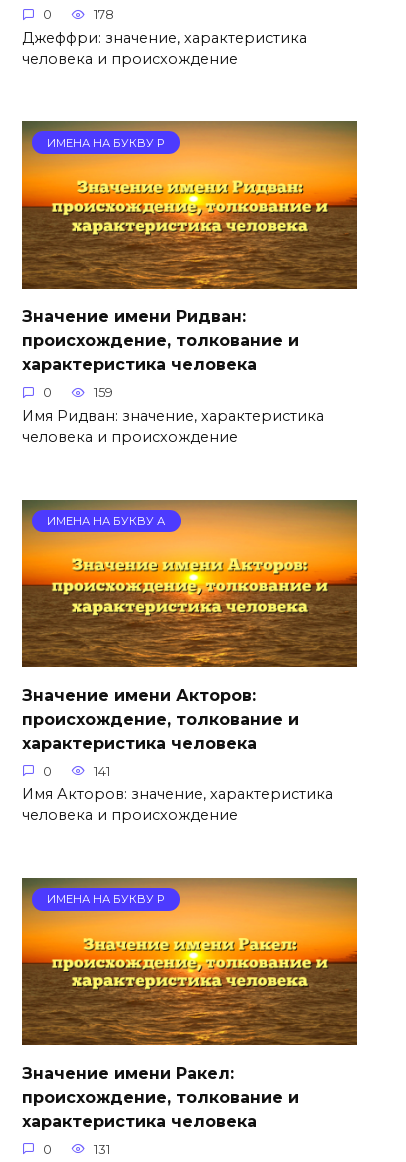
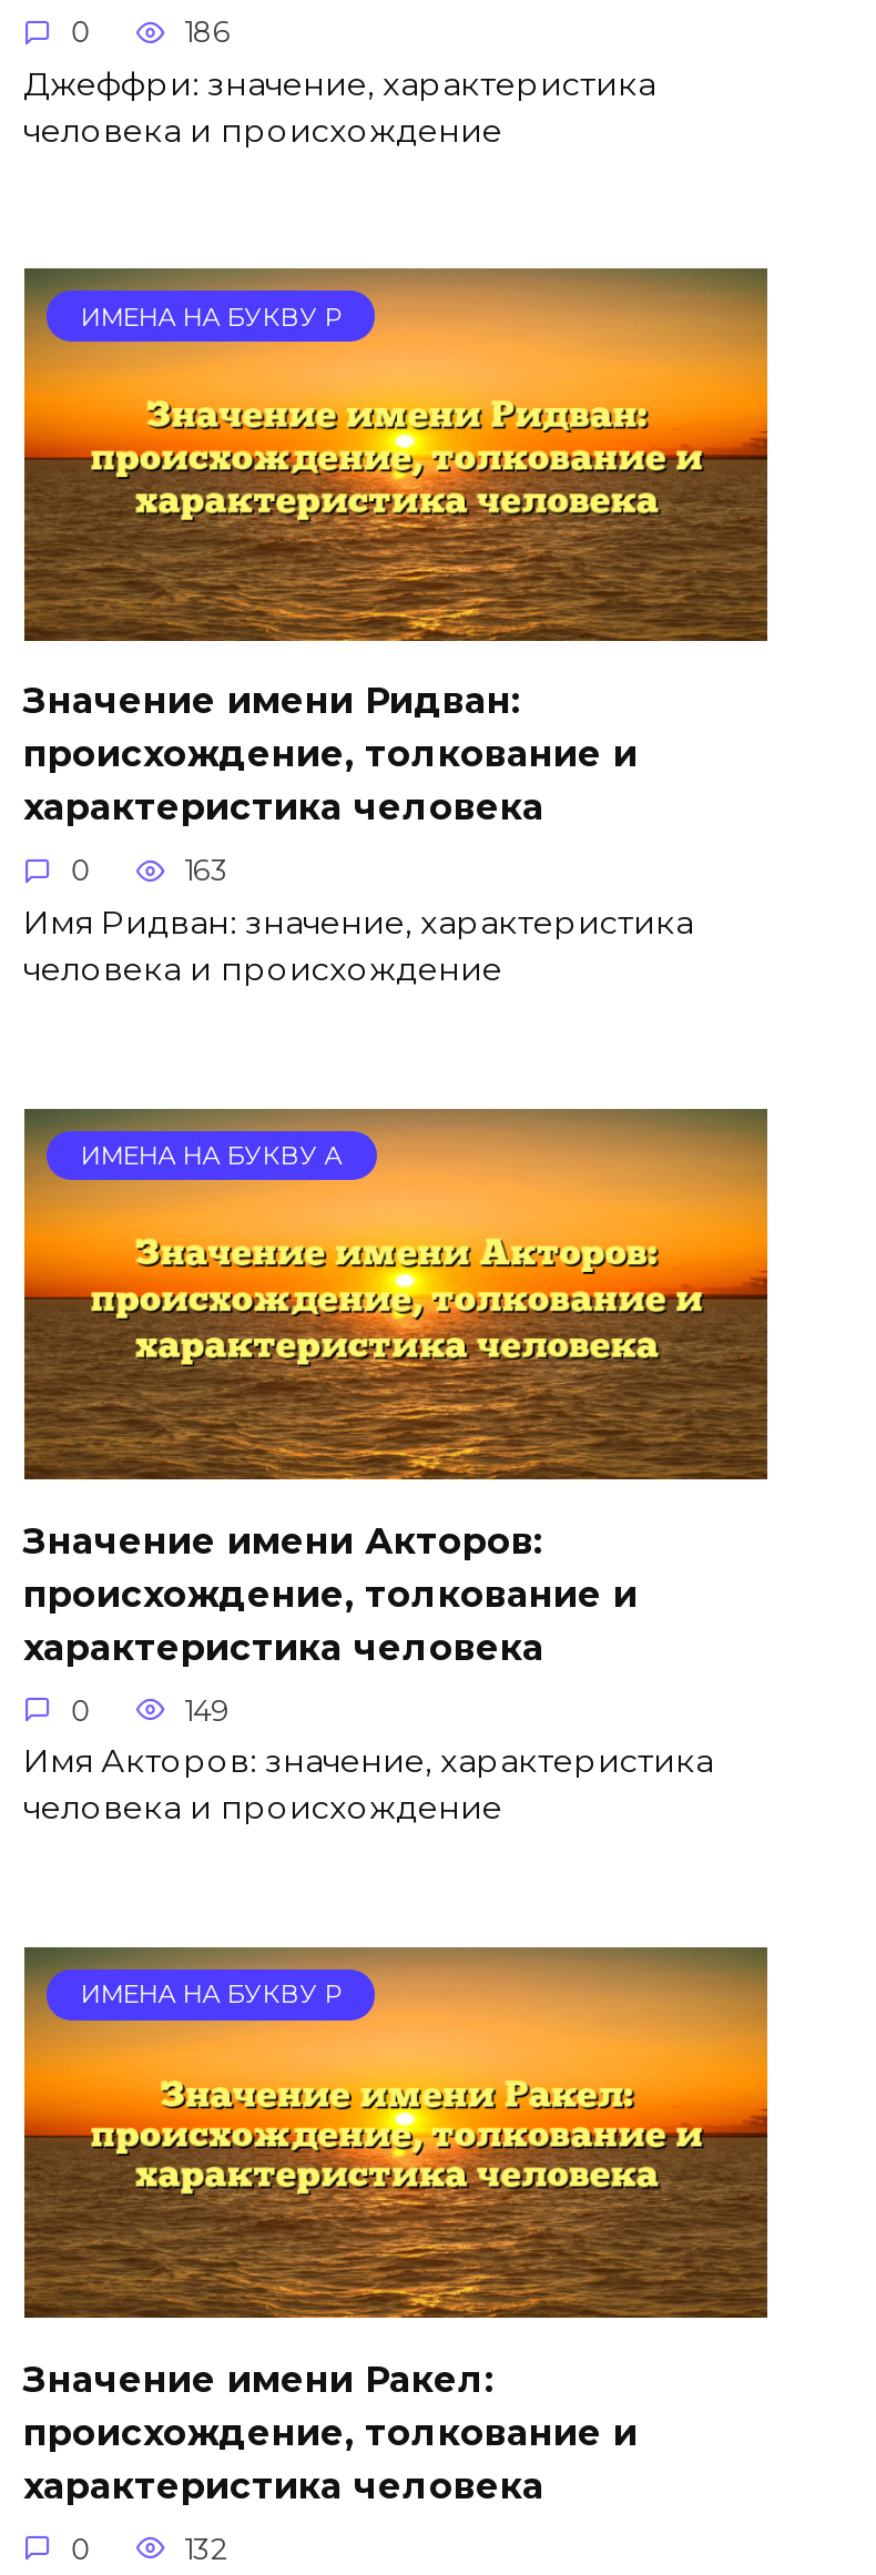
- 178
+ 186

- 159
+ 163

- 141
+ 149

- 131
+ 132
